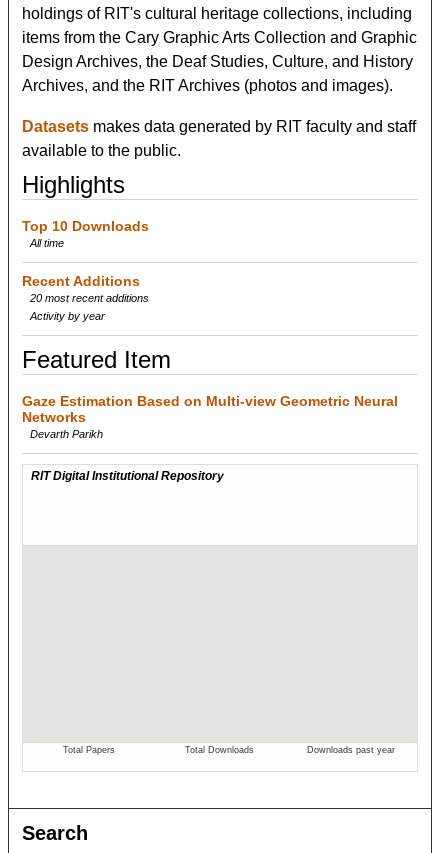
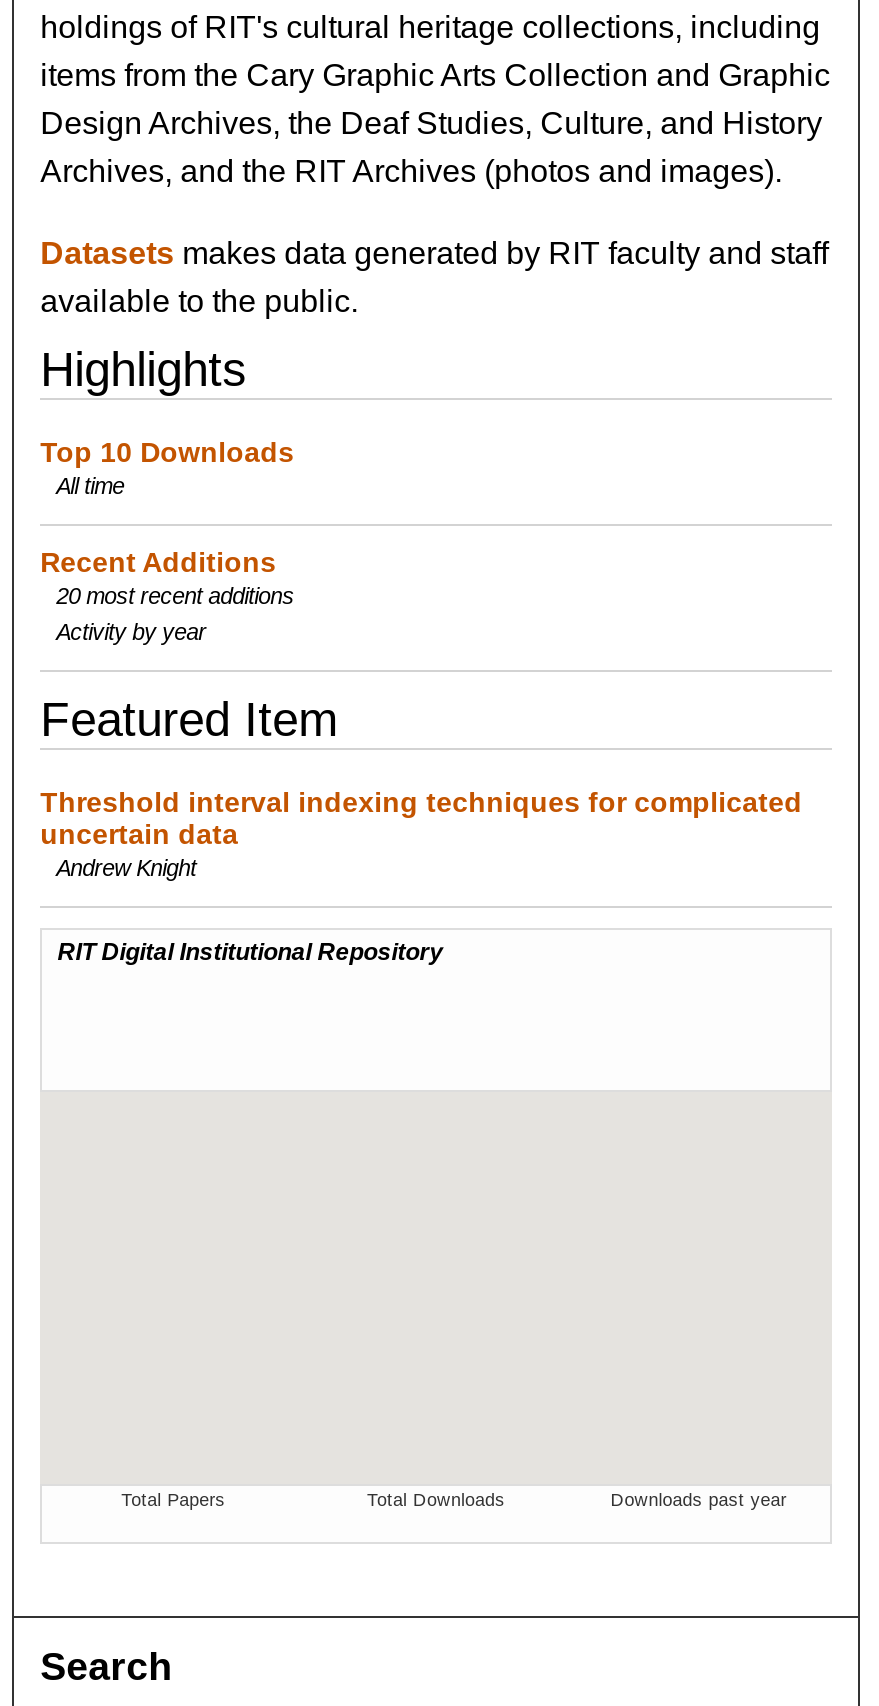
- Gaze Estimation Based on Multi-view Geometric Neural
- Networks
- Devarth Parikh
+ Threshold interval indexing techniques for complicated
+ uncertain data
+ Andrew Knight
